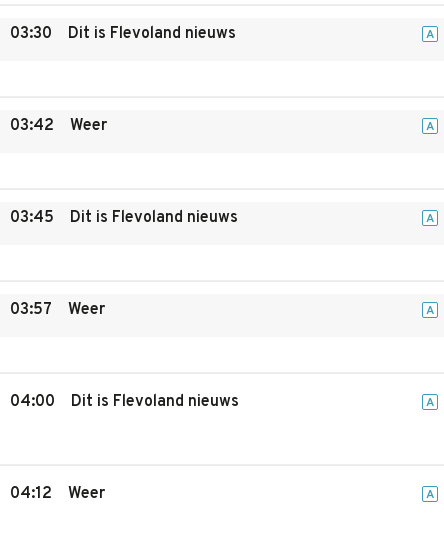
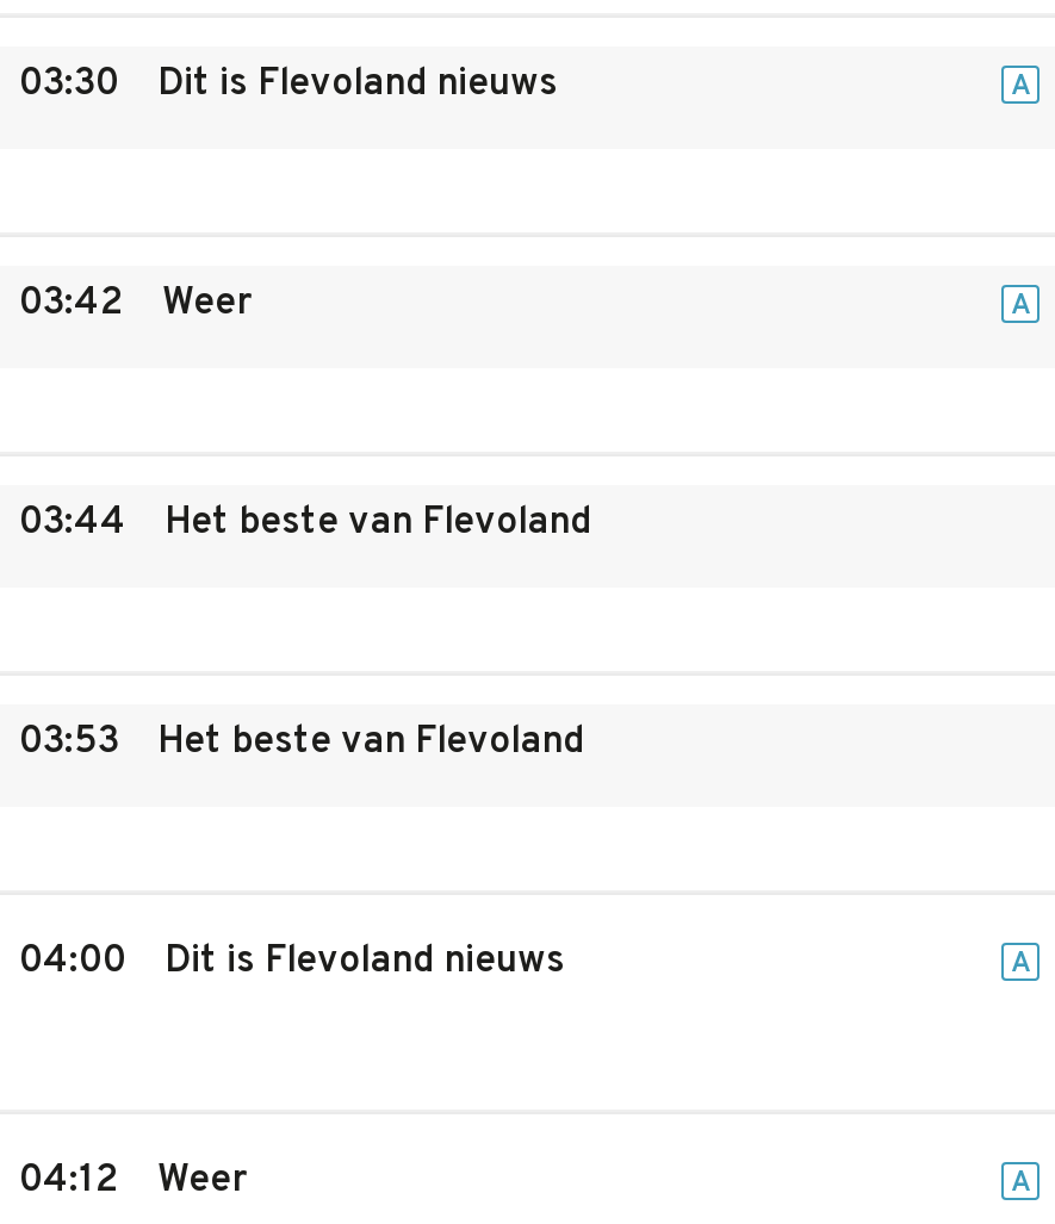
- 03:45
- Dit is Flevoland nieuws
- A
+ 03:44
+ Het beste van Flevoland

- 03:57
- Weer
- A
+ 03:53
+ Het beste van Flevoland
